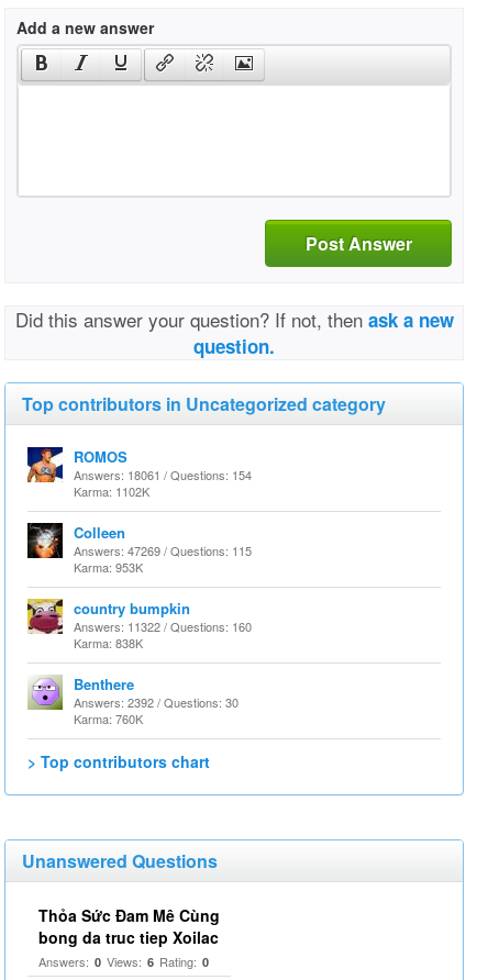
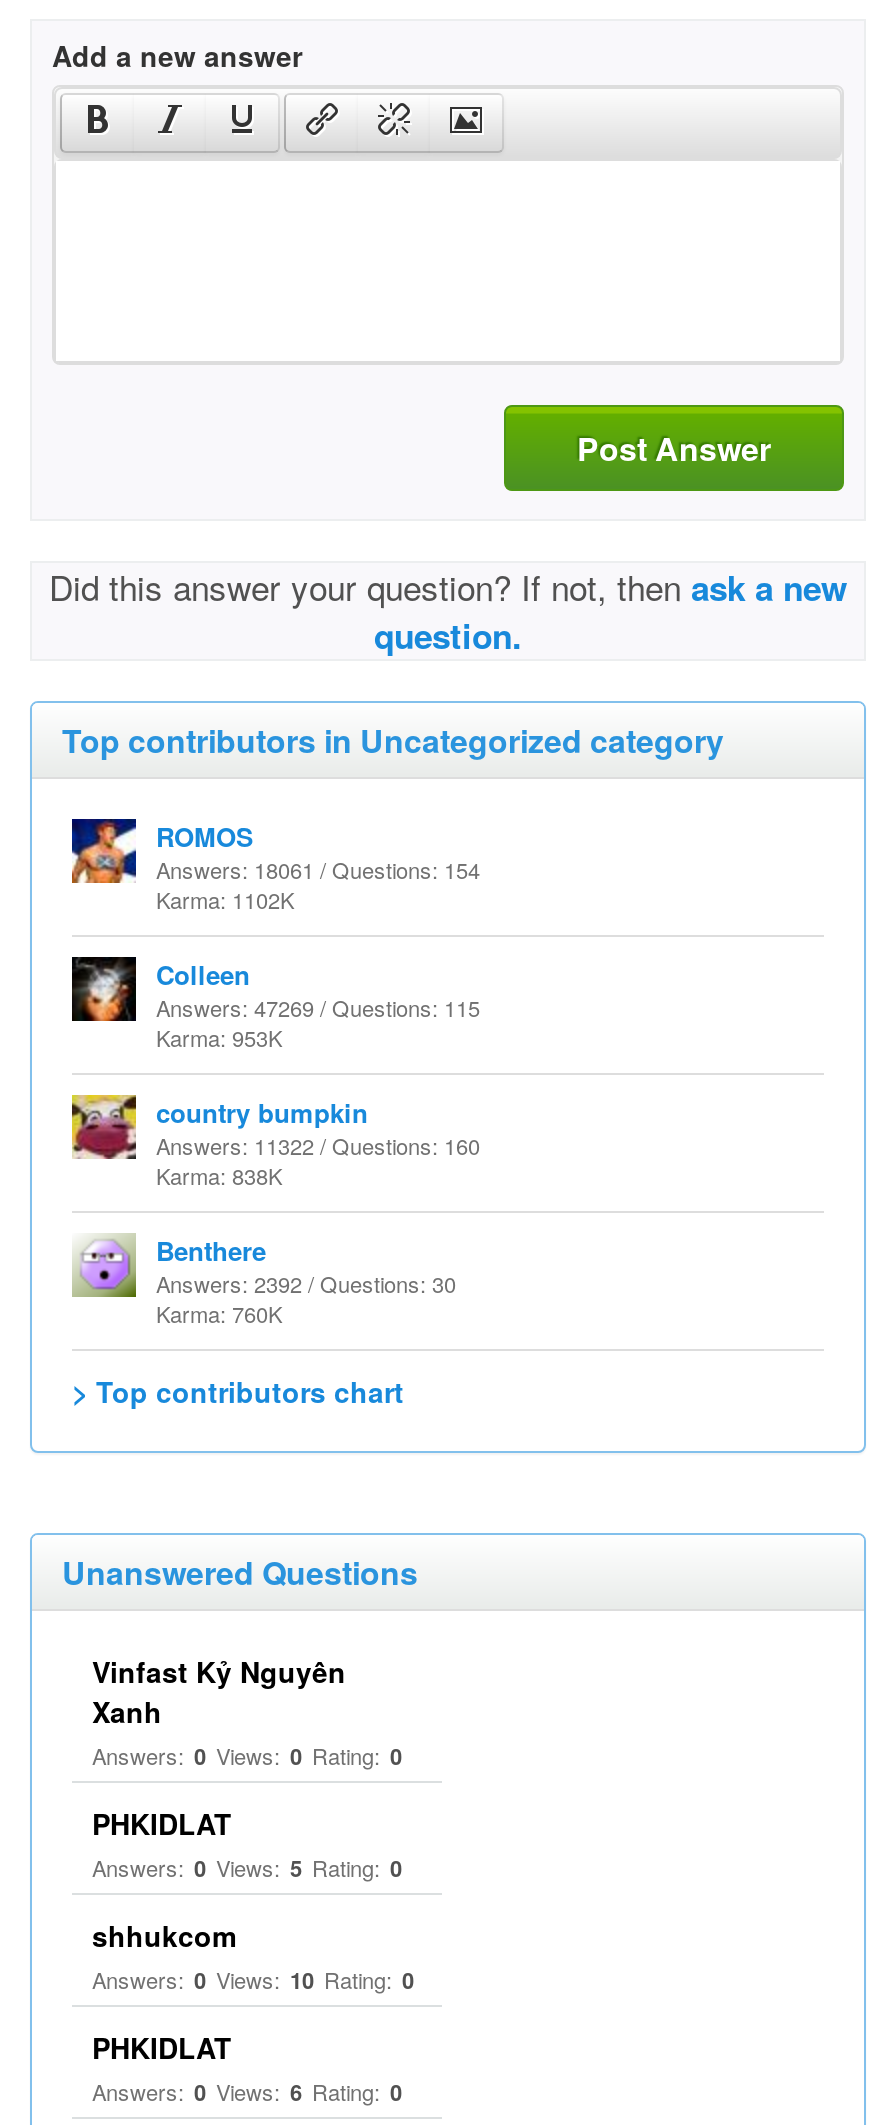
- Thỏa Sức Đam Mê Cùng
- bong da truc tiep Xoilac
+ Vinfast Kỷ Nguyên
+ Xanh
+ Answers: 0 Views: 0 Rating: 0
+ PHKIDLAT
+ Answers: 0 Views: 5 Rating: 0
+ shhukcom
+ Answers: 0 Views: 10 Rating: 0
+ PHKIDLAT
